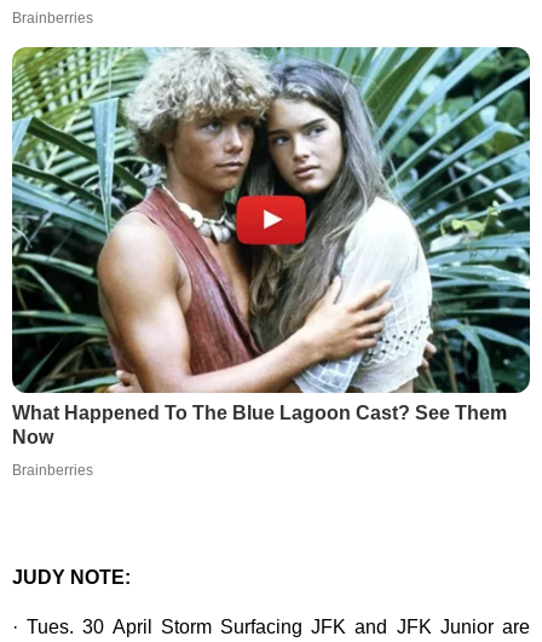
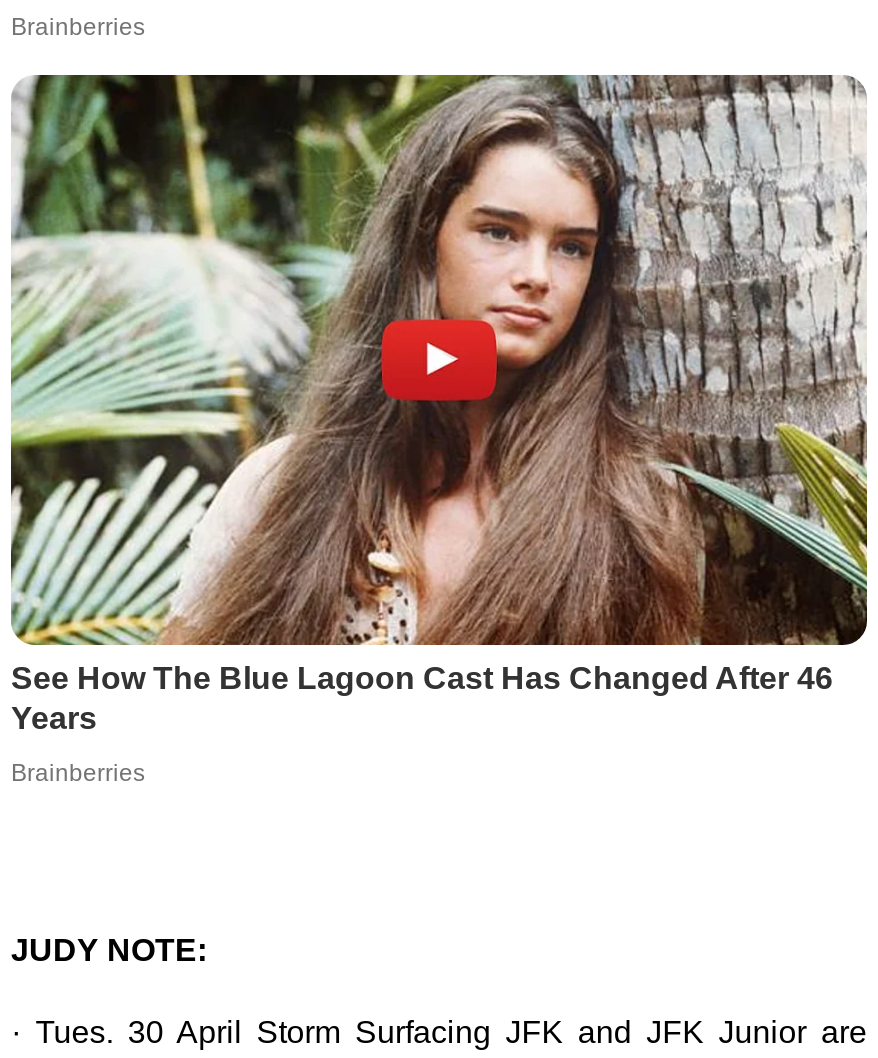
- [image]
- What Happened To The Blue Lagoon Cast? See Them
- Now
+ [image]
+ See How The Blue Lagoon Cast Has Changed After 46
+ Years
